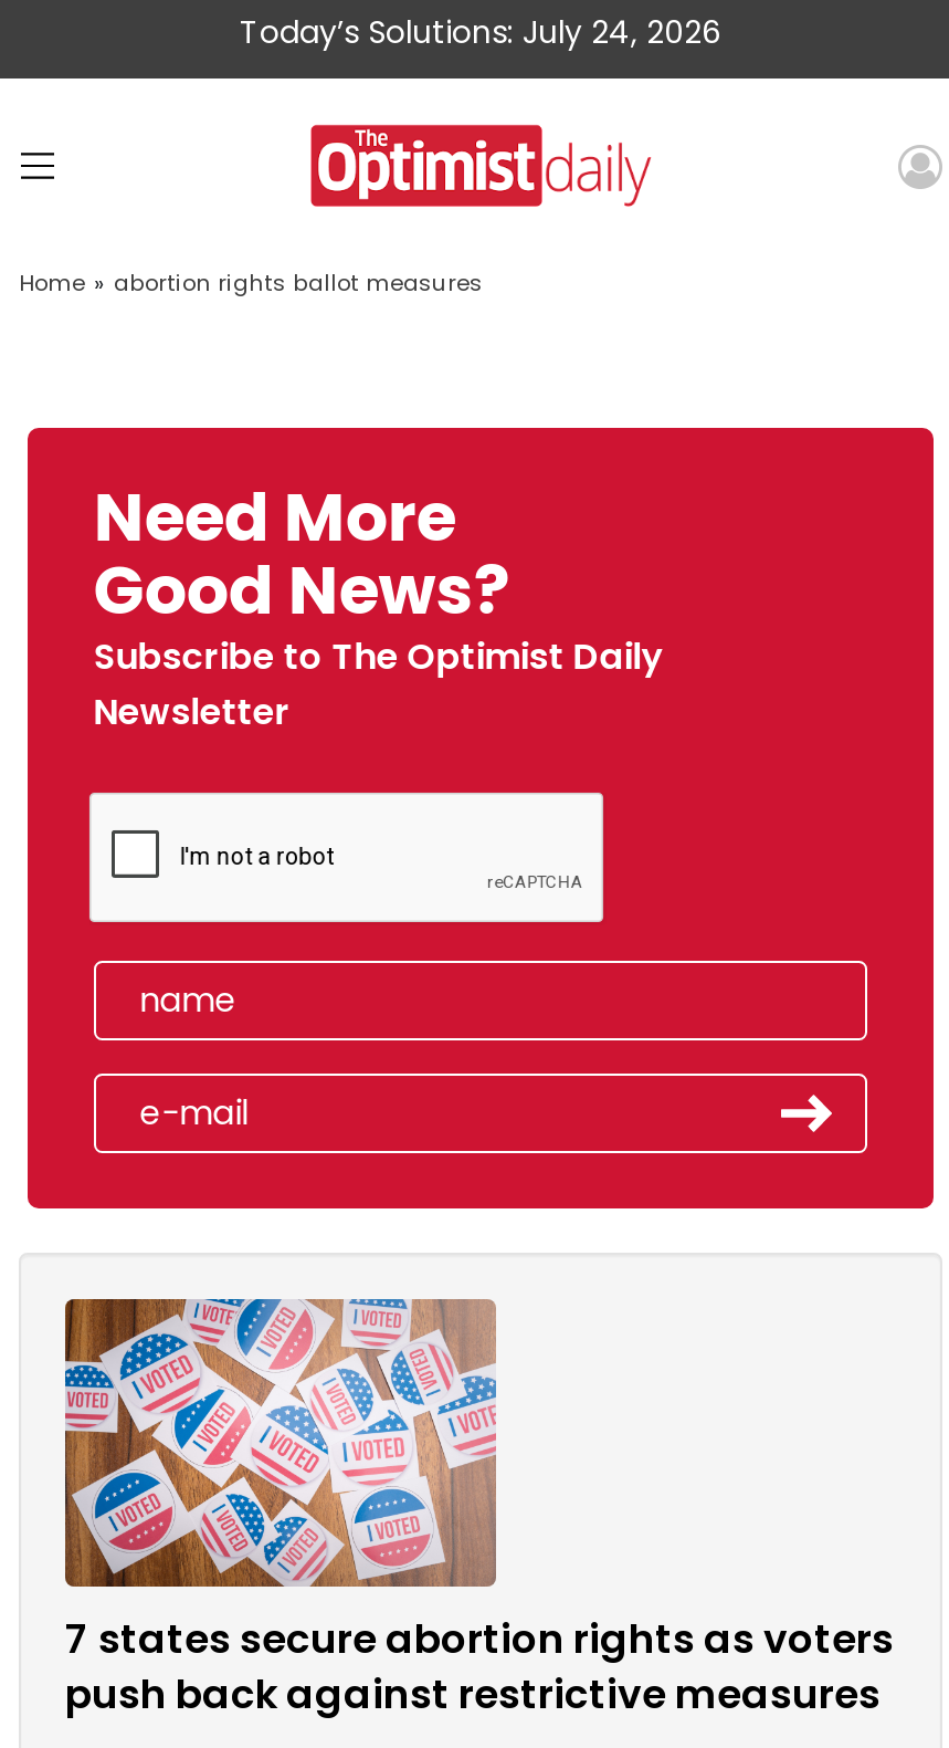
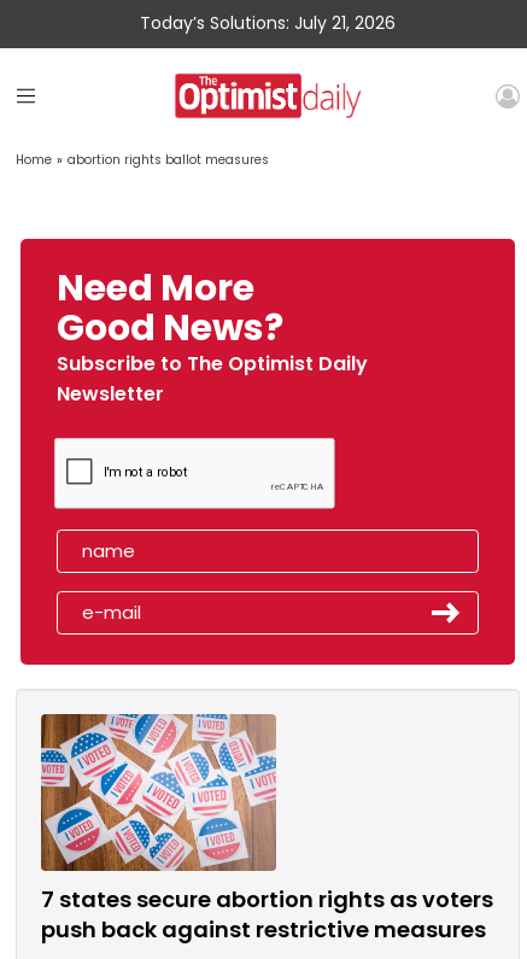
- Today’s Solutions: July 24, 2026
+ Today’s Solutions: July 21, 2026
